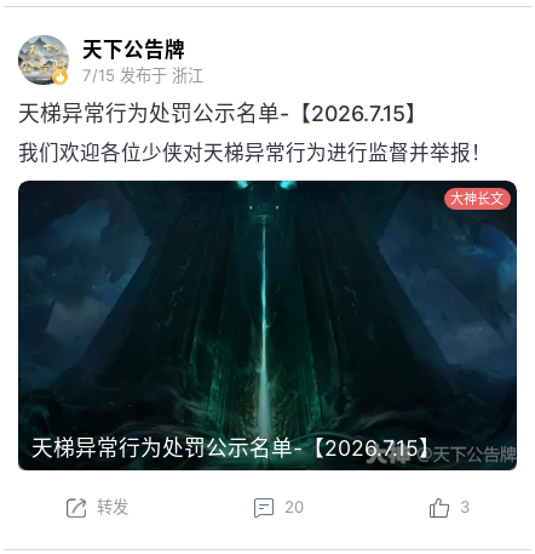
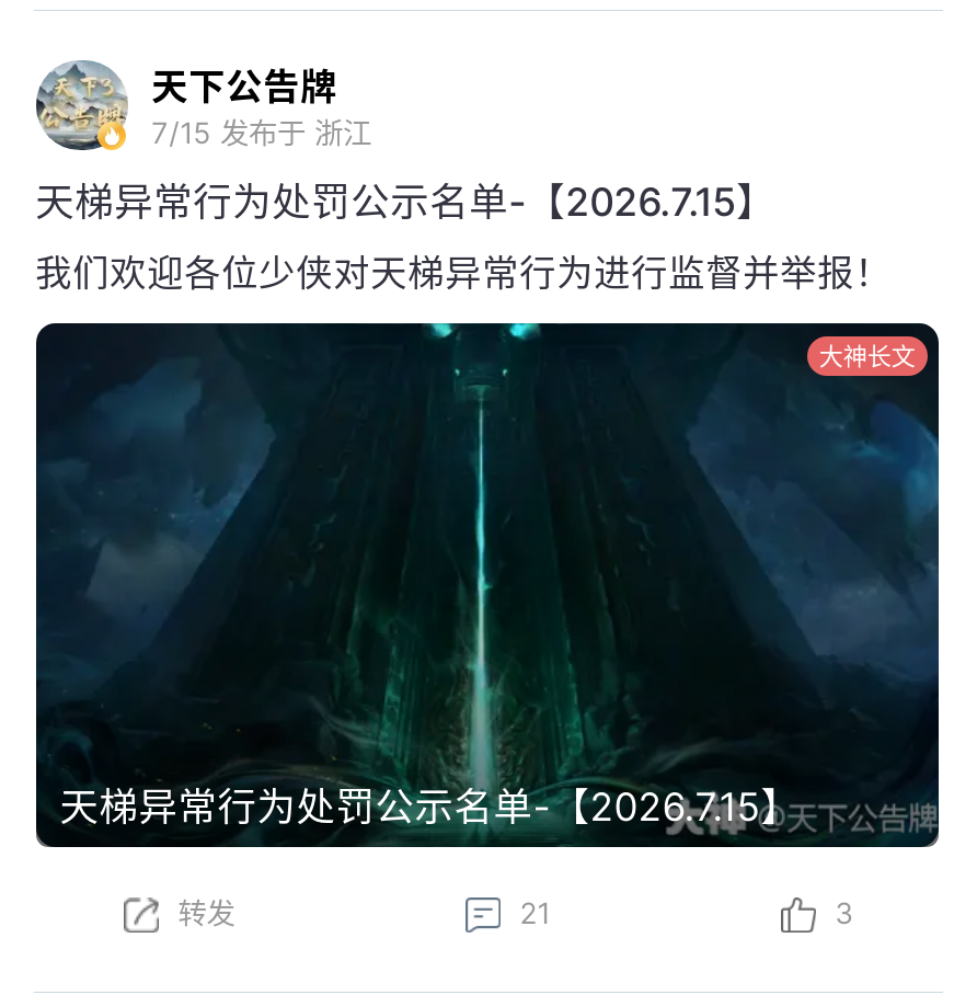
- 20
+ 21
